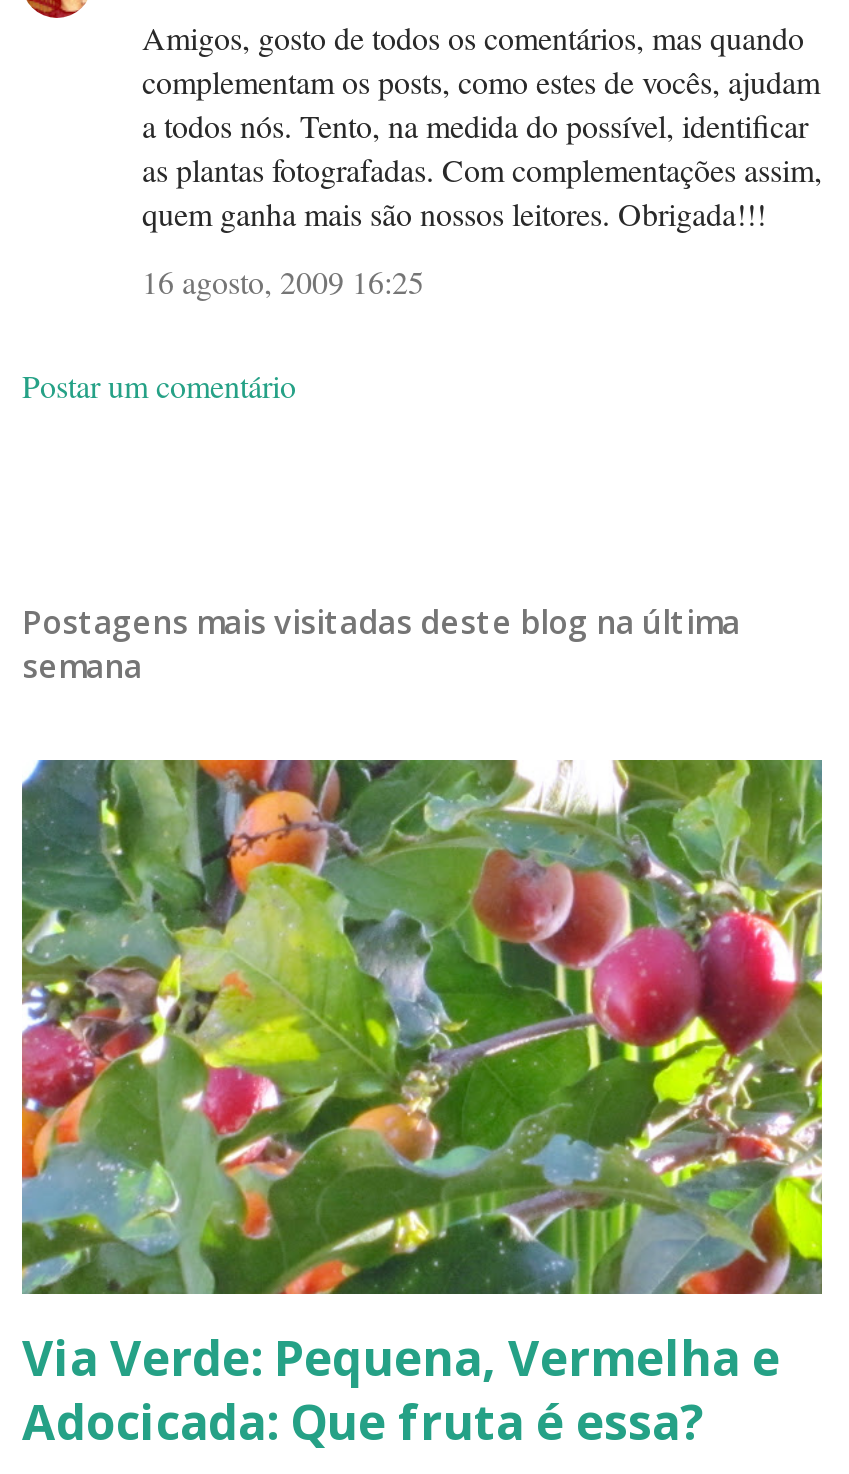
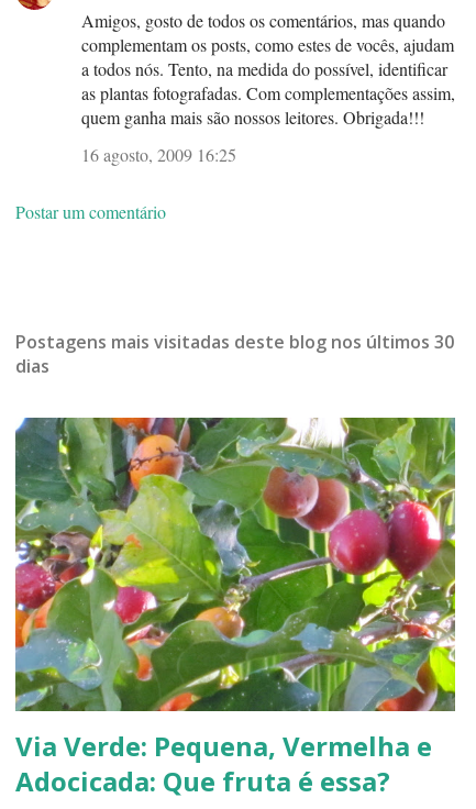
- Postagens mais visitadas deste blog na última
- semana
+ Postagens mais visitadas deste blog nos últimos 30
+ dias
